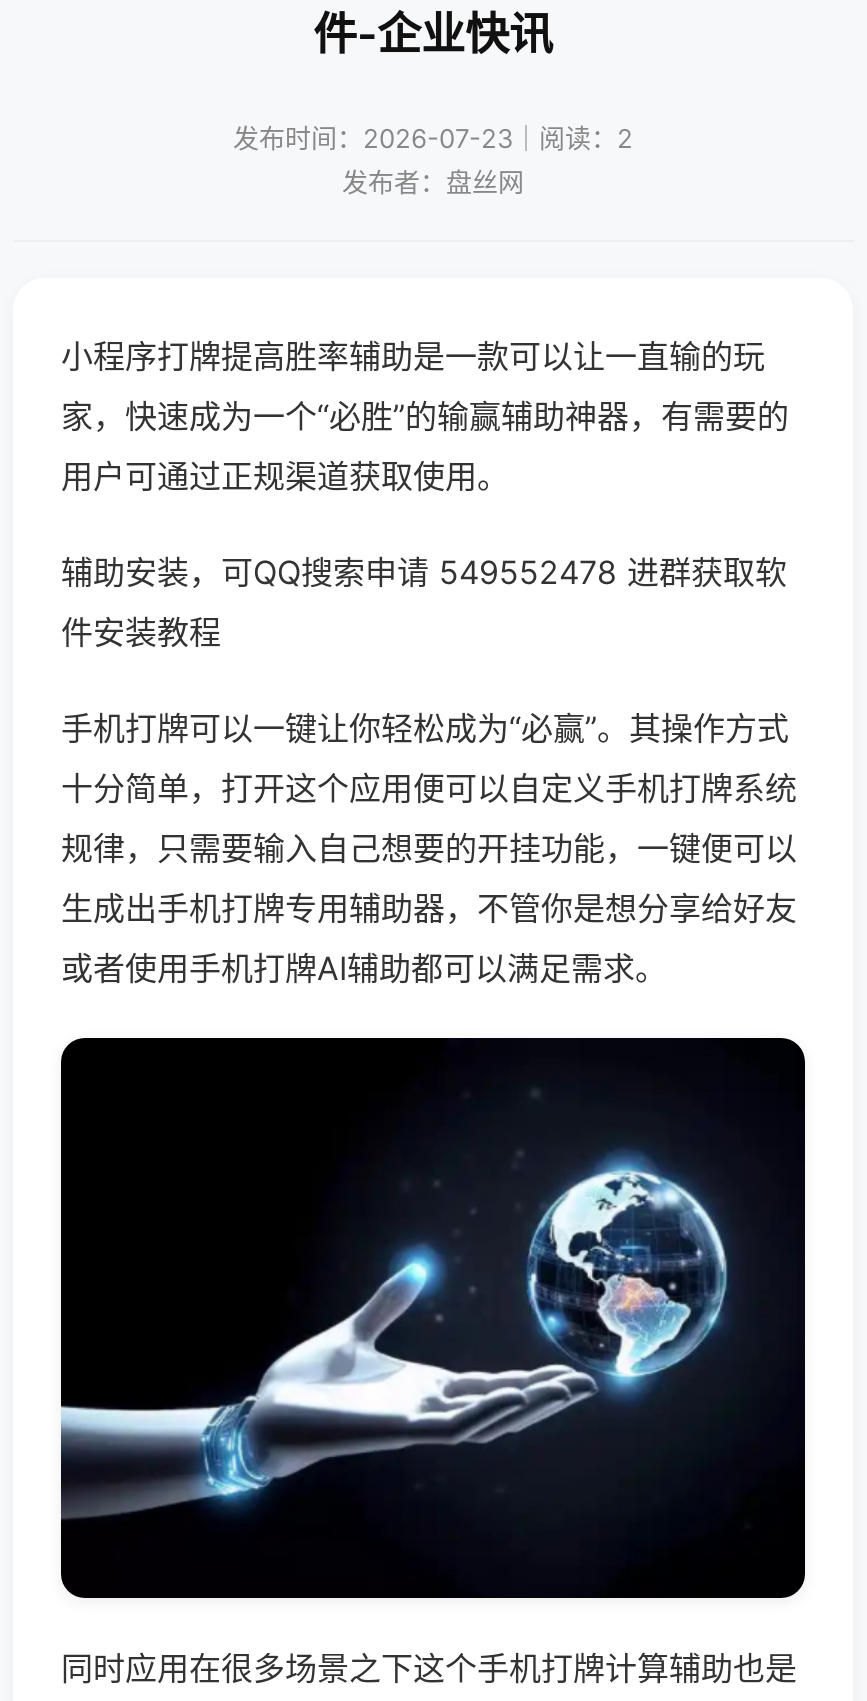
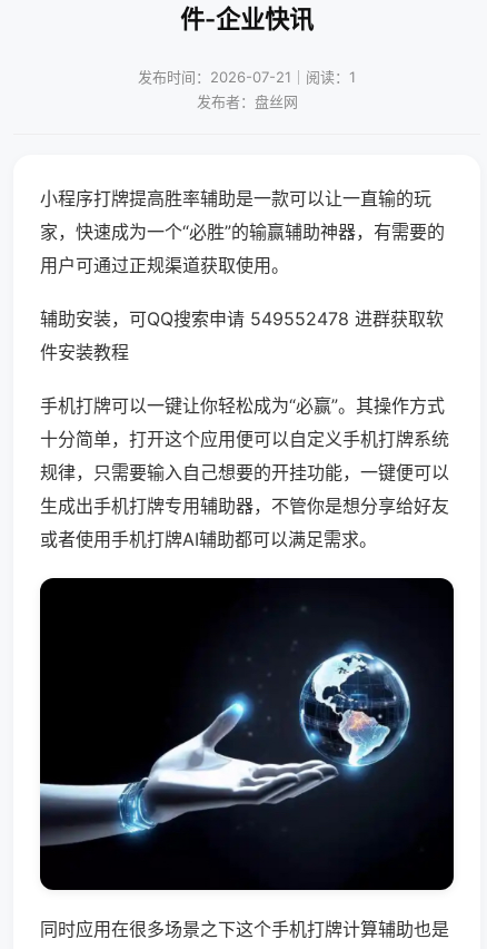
- 发布时间：2026-07-23｜阅读：2
+ 发布时间：2026-07-21｜阅读：1
